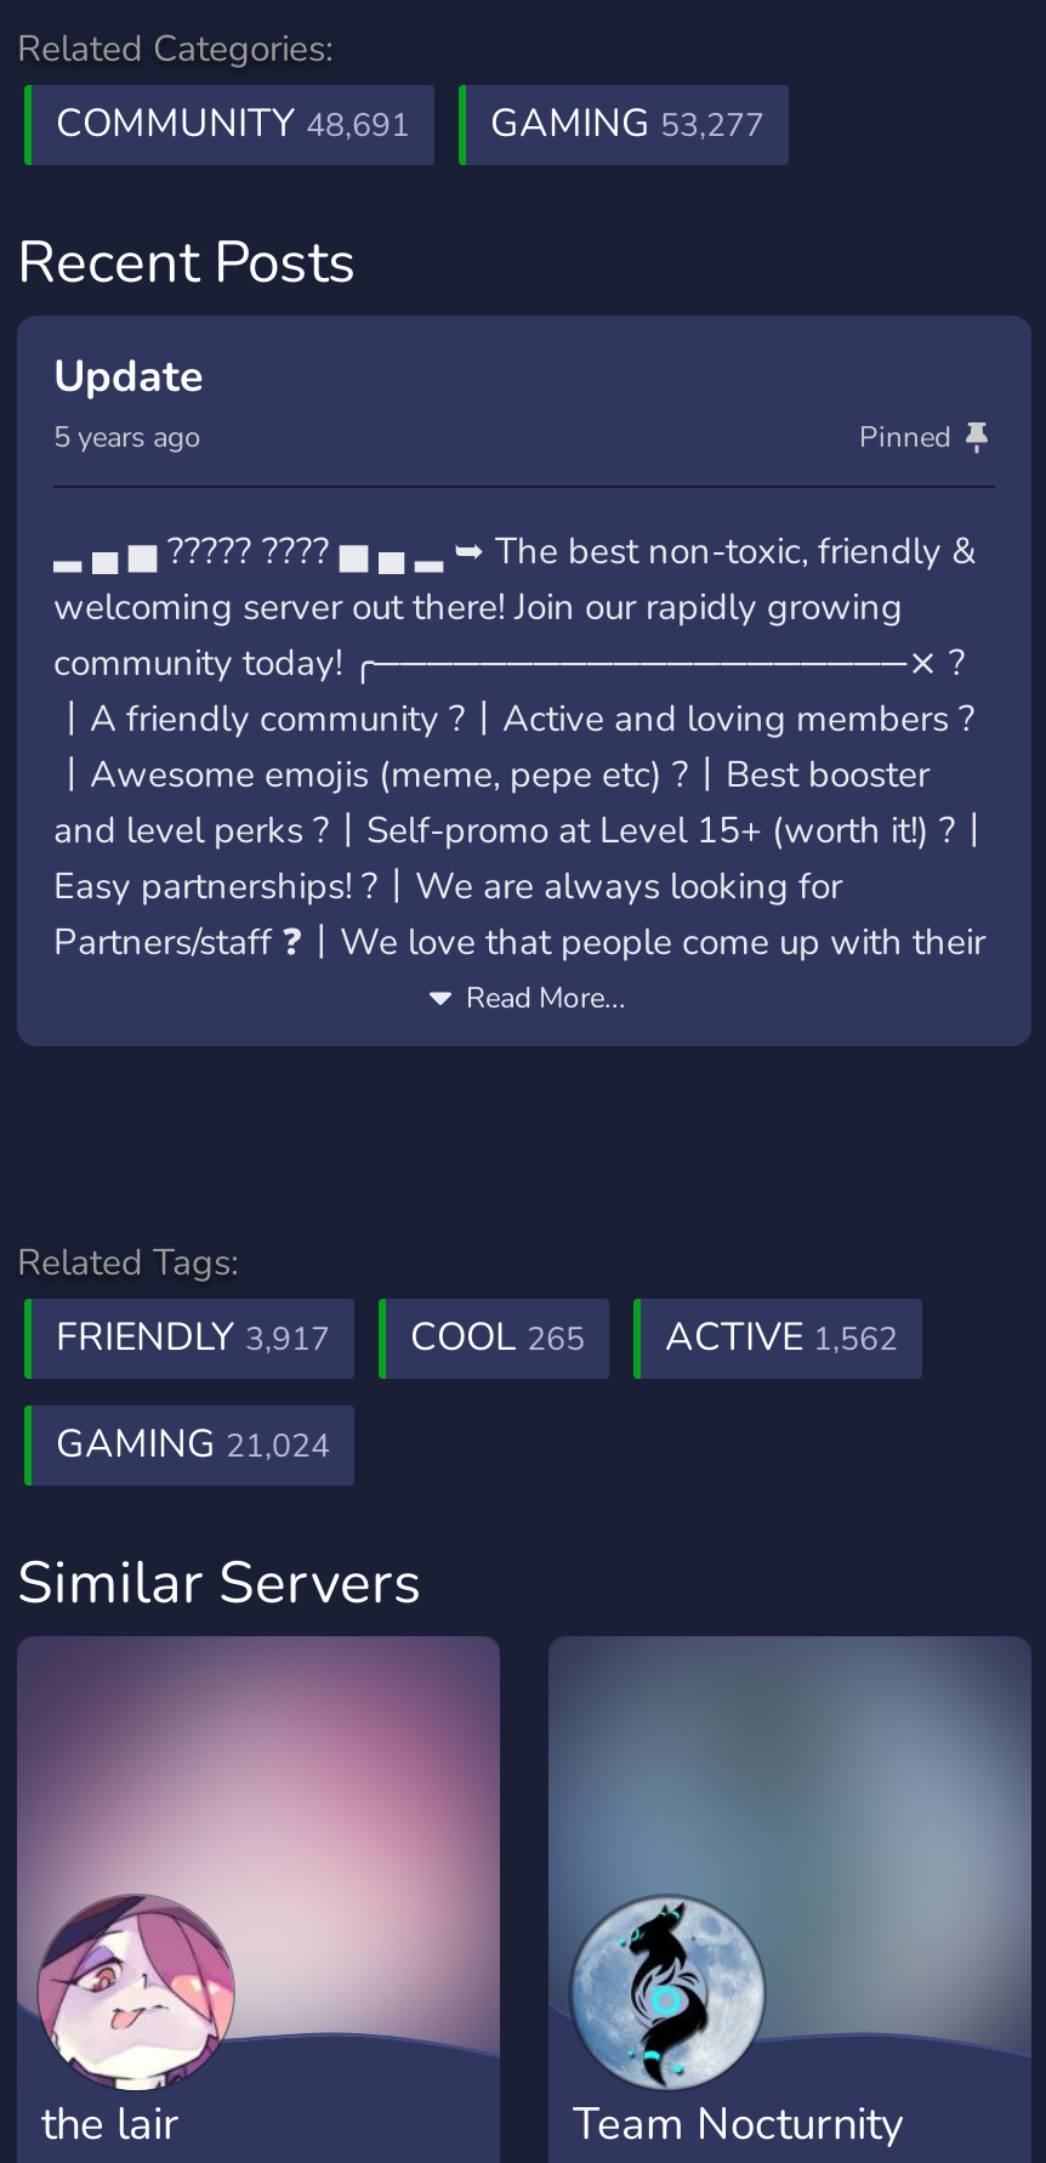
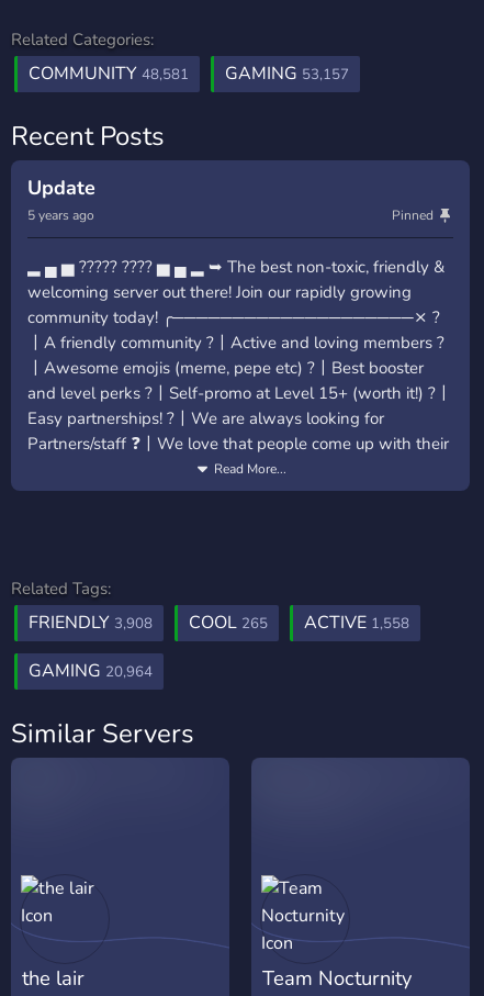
- COMMUNITY 48,691
+ COMMUNITY 48,581

- GAMING 53,277
+ GAMING 53,157

- FRIENDLY 3,917
+ FRIENDLY 3,908

- ACTIVE 1,562
+ ACTIVE 1,558

- GAMING 21,024
+ GAMING 20,964

- [image]

- [image]
